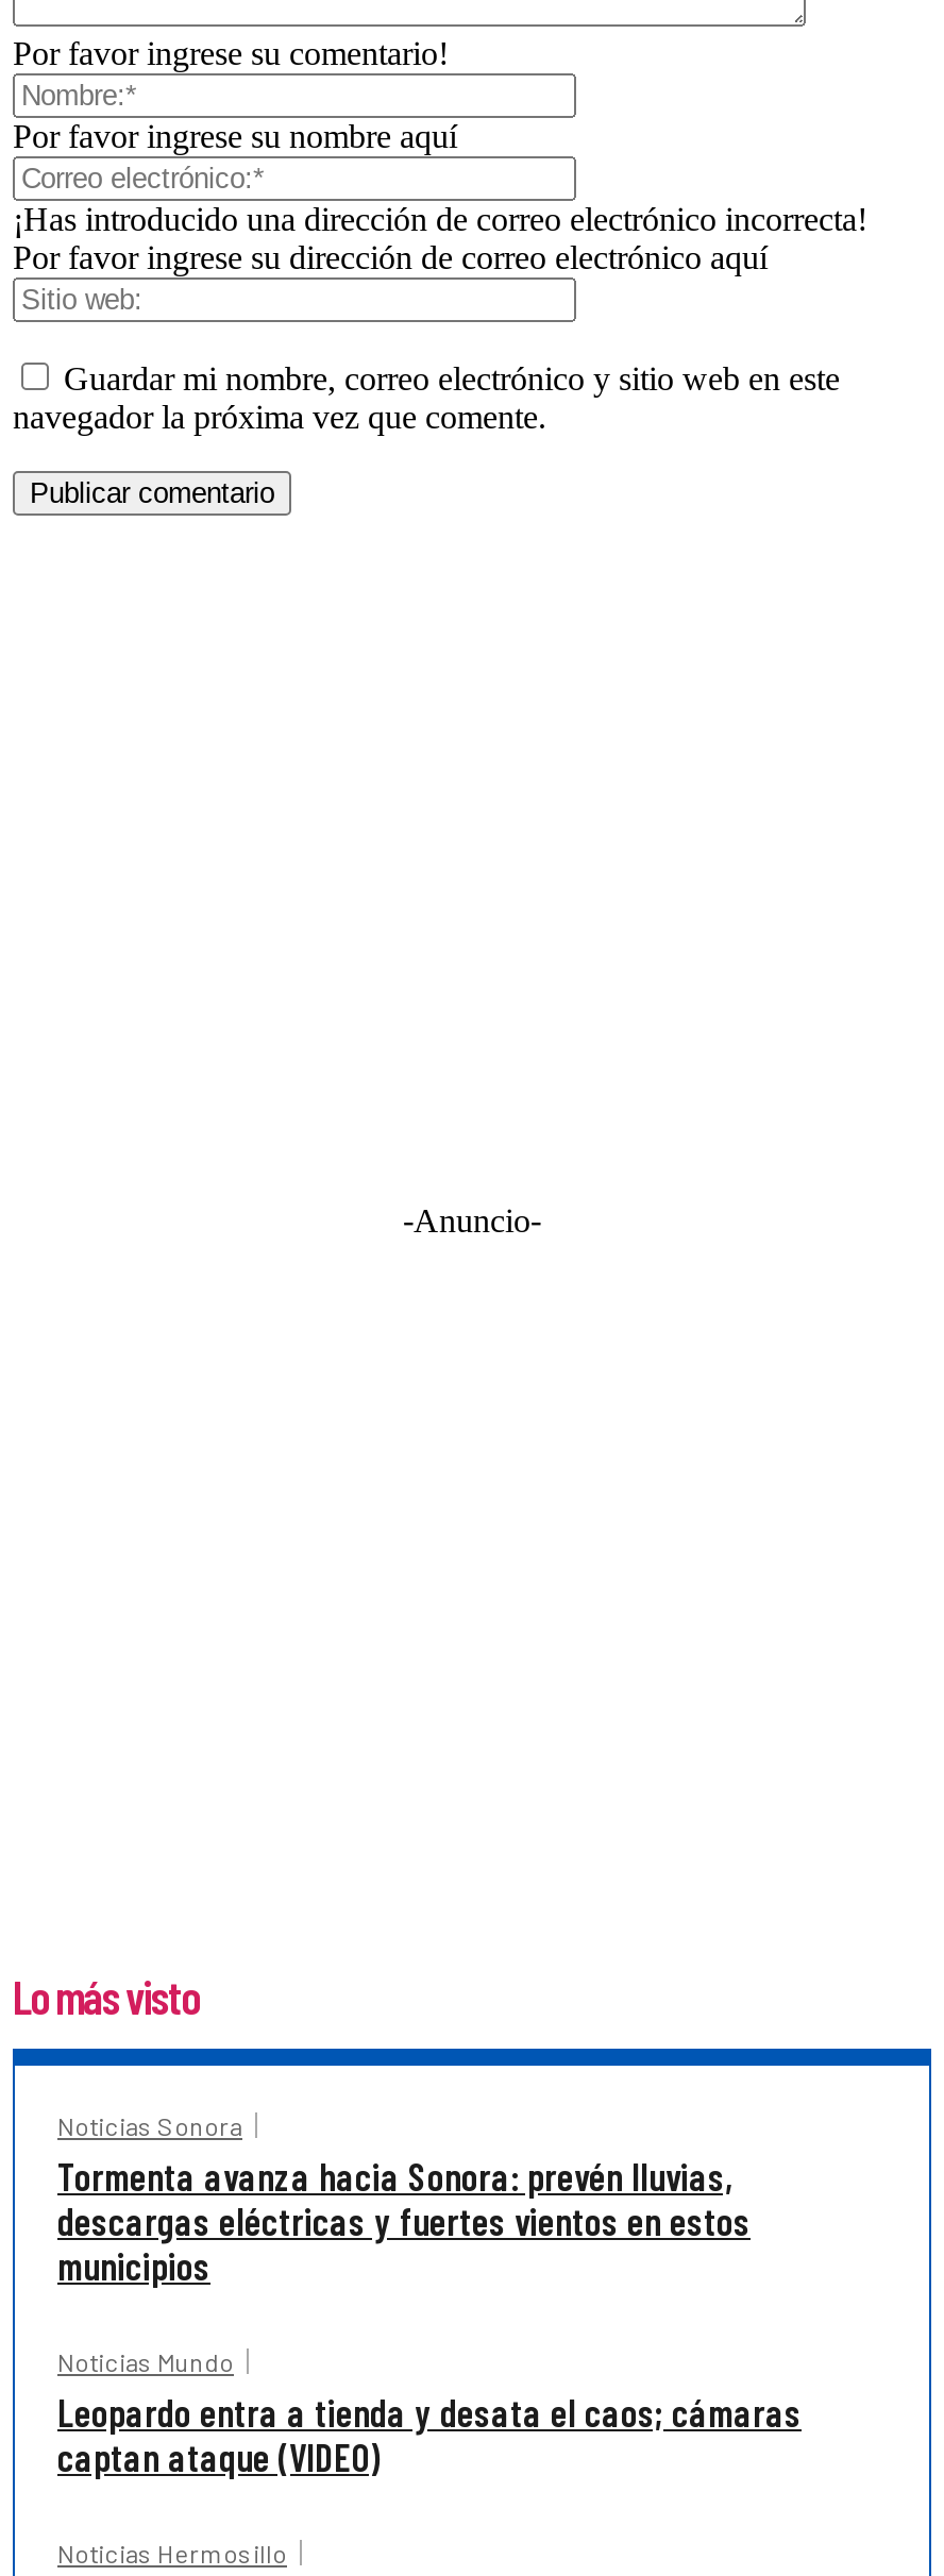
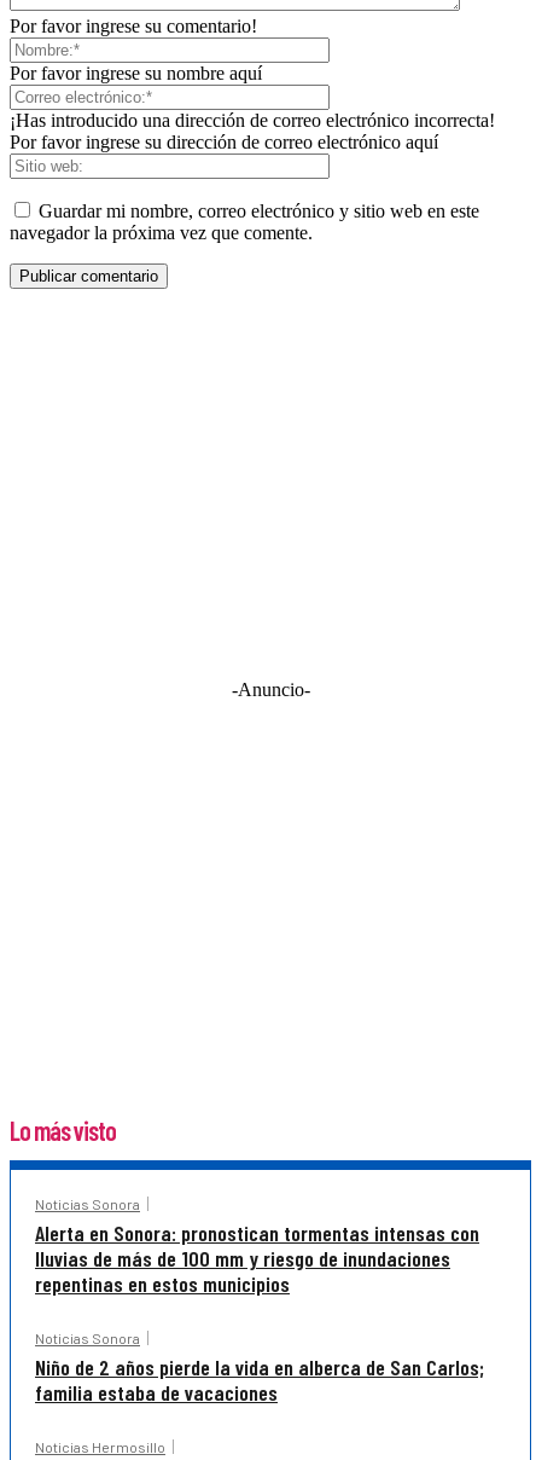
- Tormenta avanza hacia Sonora: prevén lluvias,
- descargas eléctricas y fuertes vientos en estos
- municipios
+ Alerta en Sonora: pronostican tormentas intensas con
+ lluvias de más de 100 mm y riesgo de inundaciones
+ repentinas en estos municipios

- Noticias Mundo
- Leopardo entra a tienda y desata el caos; cámaras
- captan ataque (VIDEO)
+ Noticias Sonora
+ Niño de 2 años pierde la vida en alberca de San Carlos;
+ familia estaba de vacaciones
